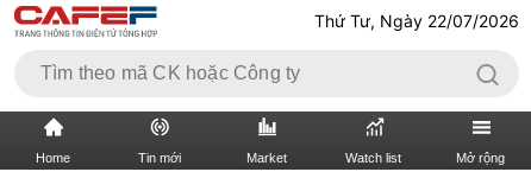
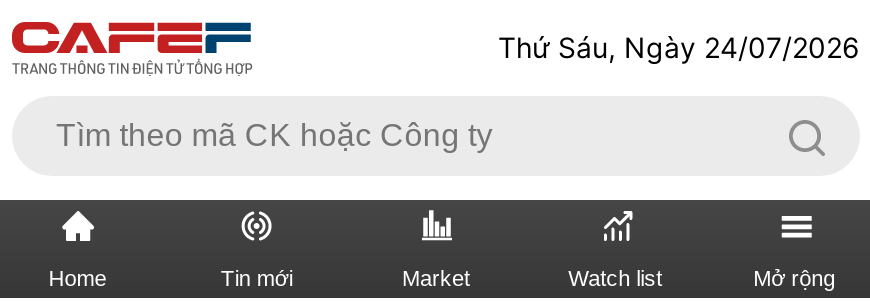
- Thứ Tư, Ngày 22/07/2026
+ Thứ Sáu, Ngày 24/07/2026
